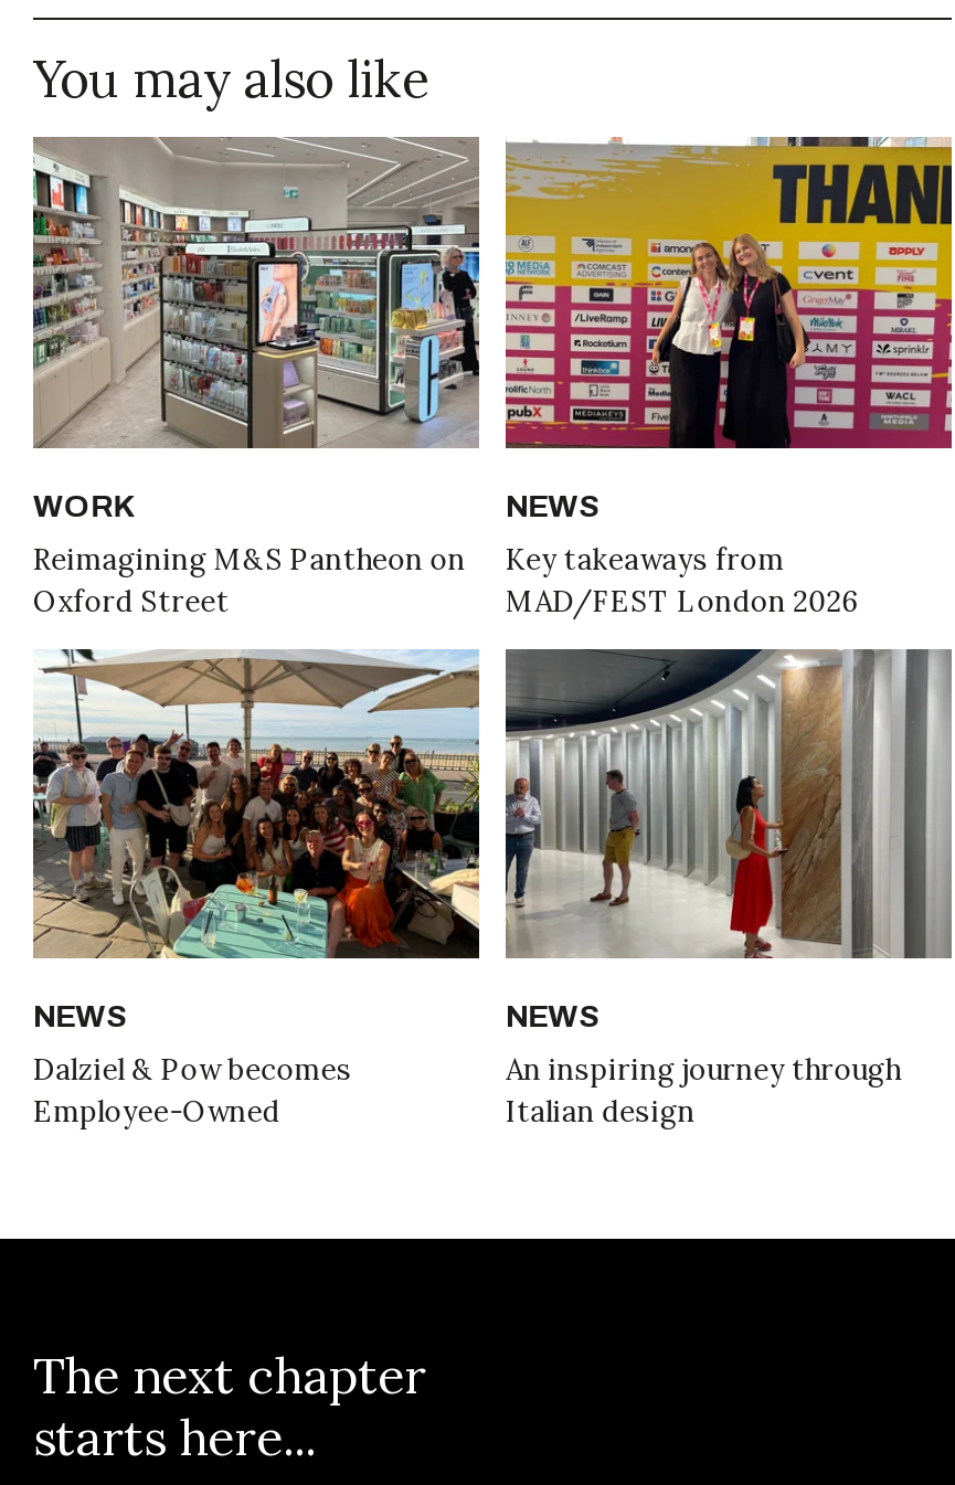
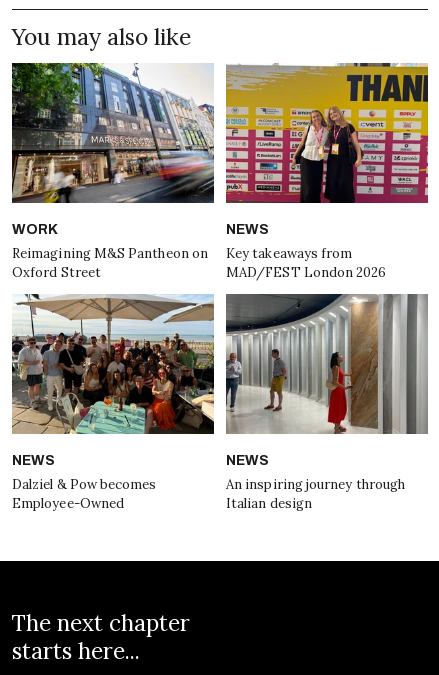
- [image]
+ [image]
